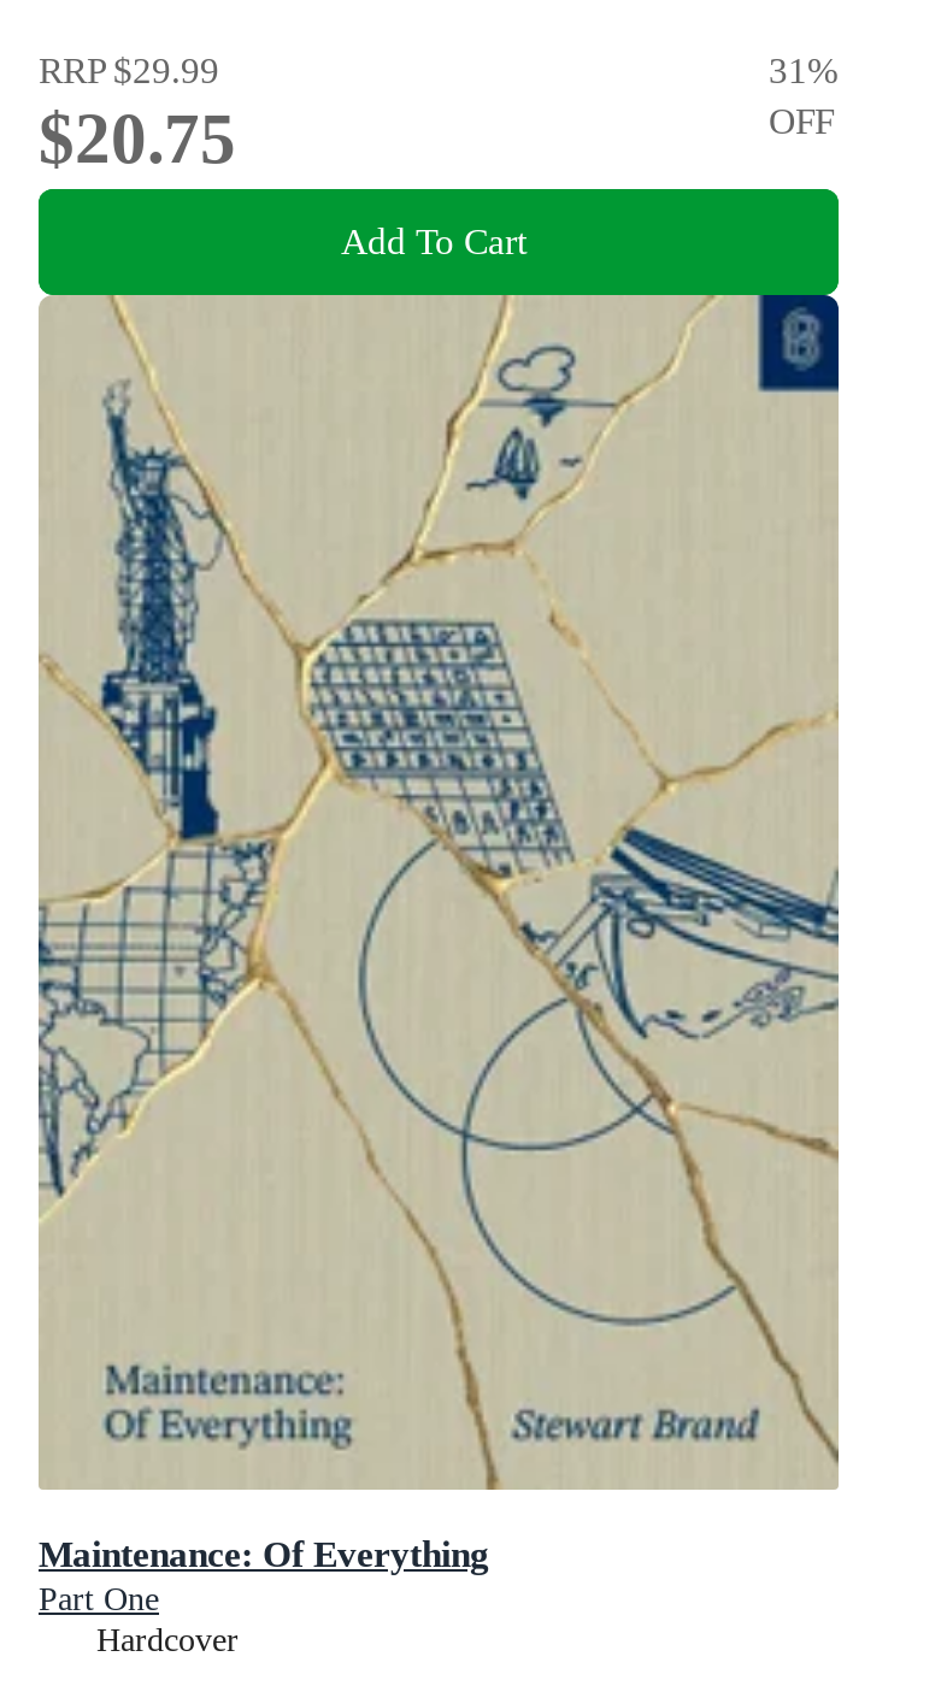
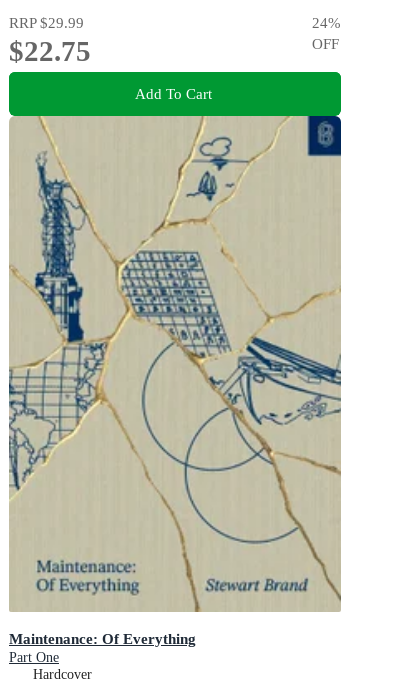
- 31%
+ 24%

- $20.75
+ $22.75
